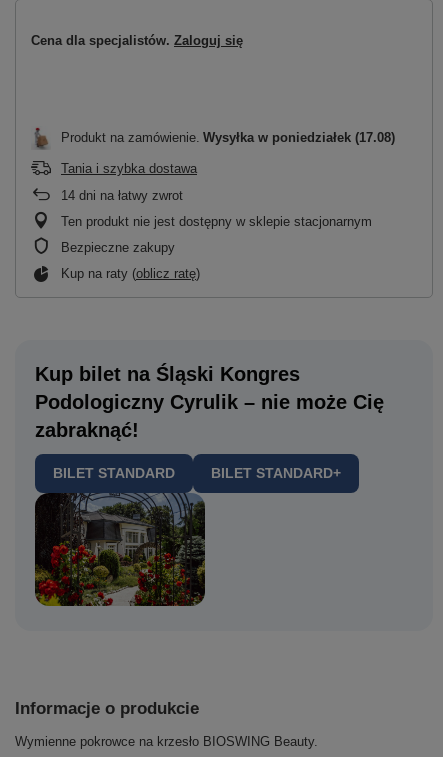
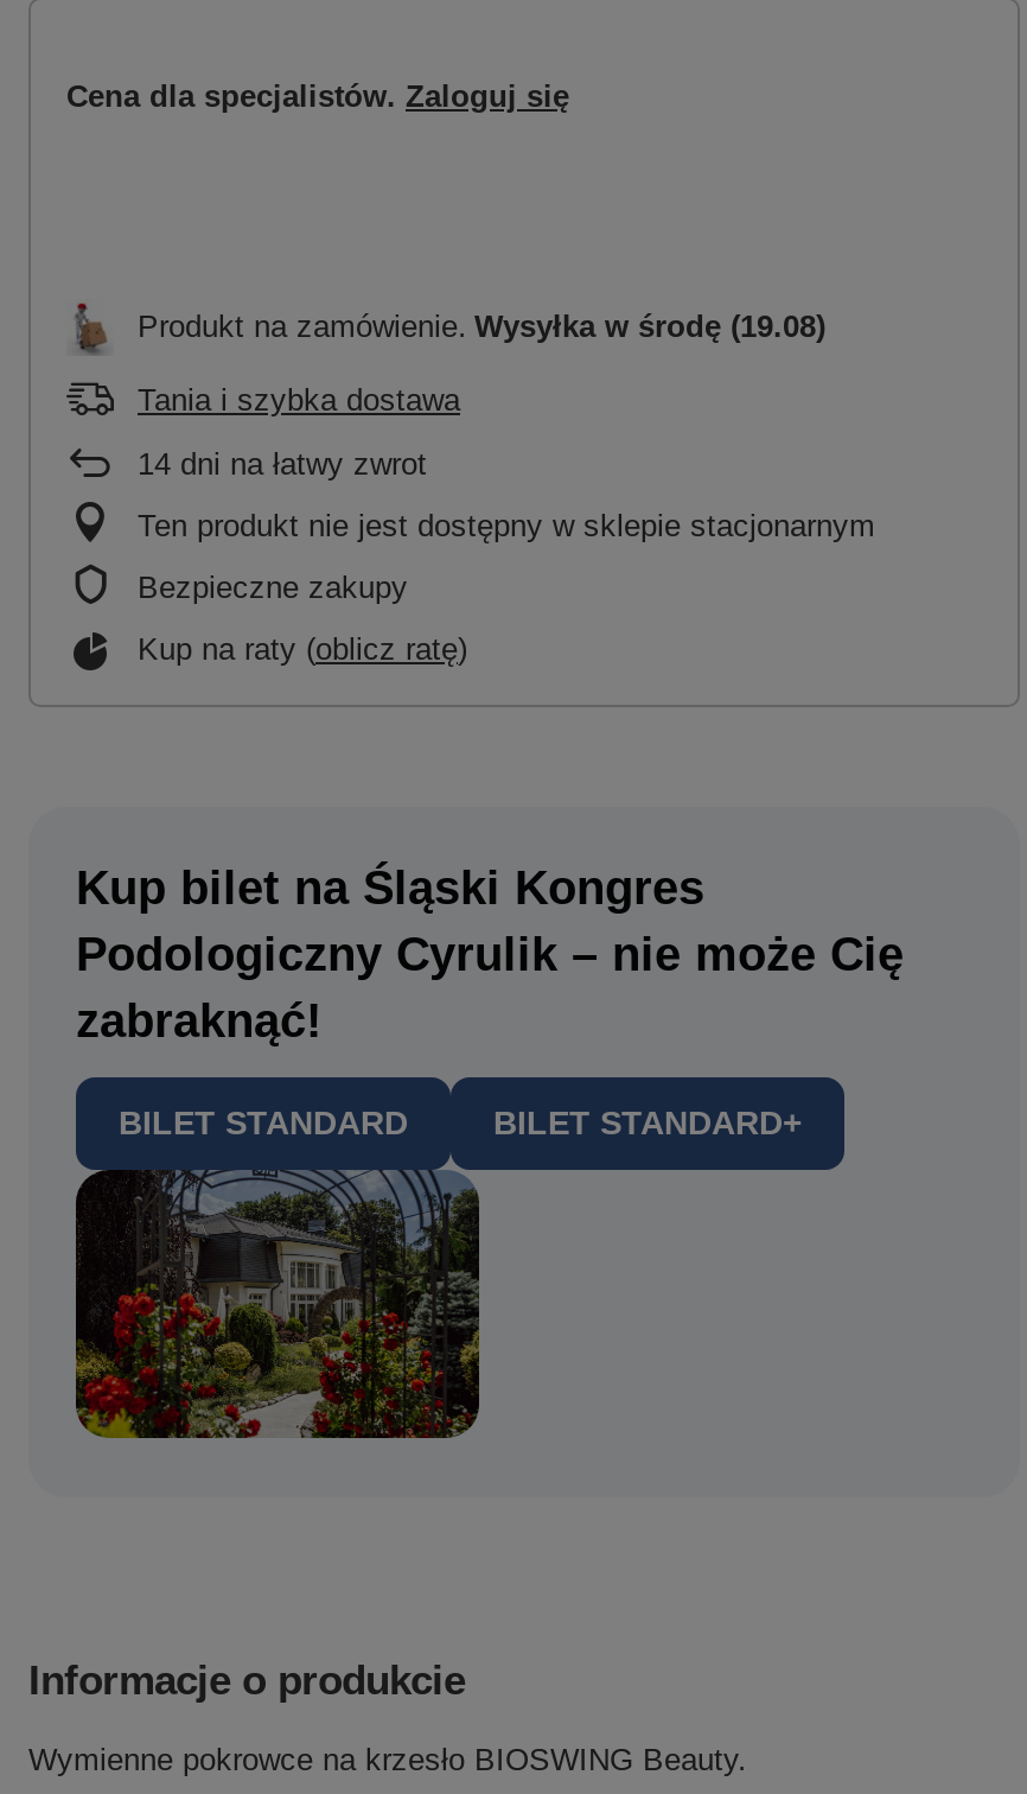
- Produkt na zamówienie Wysyłka w poniedziałek (17.08)
+ Produkt na zamówienie Wysyłka w środę (19.08)
